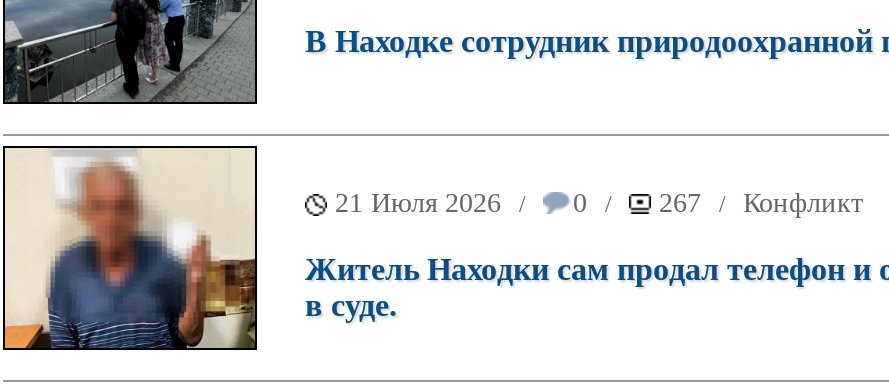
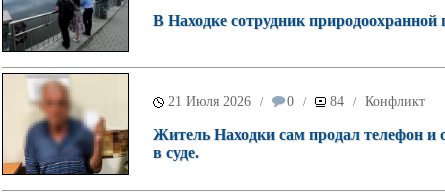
- 21 Июля 2026 / 0 / 267 / Конфликт
+ 21 Июля 2026 / 0 / 84 / Конфликт
